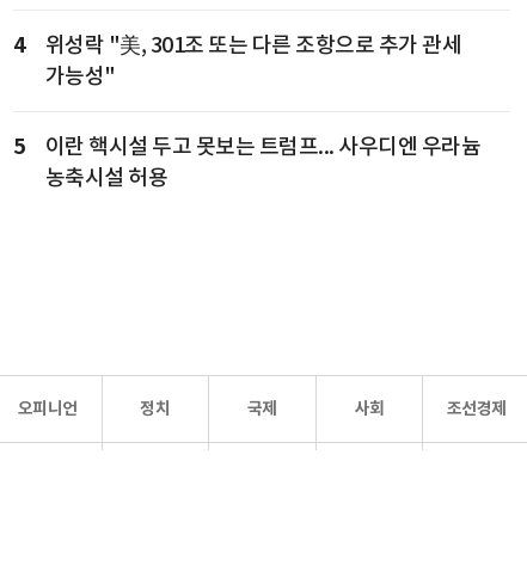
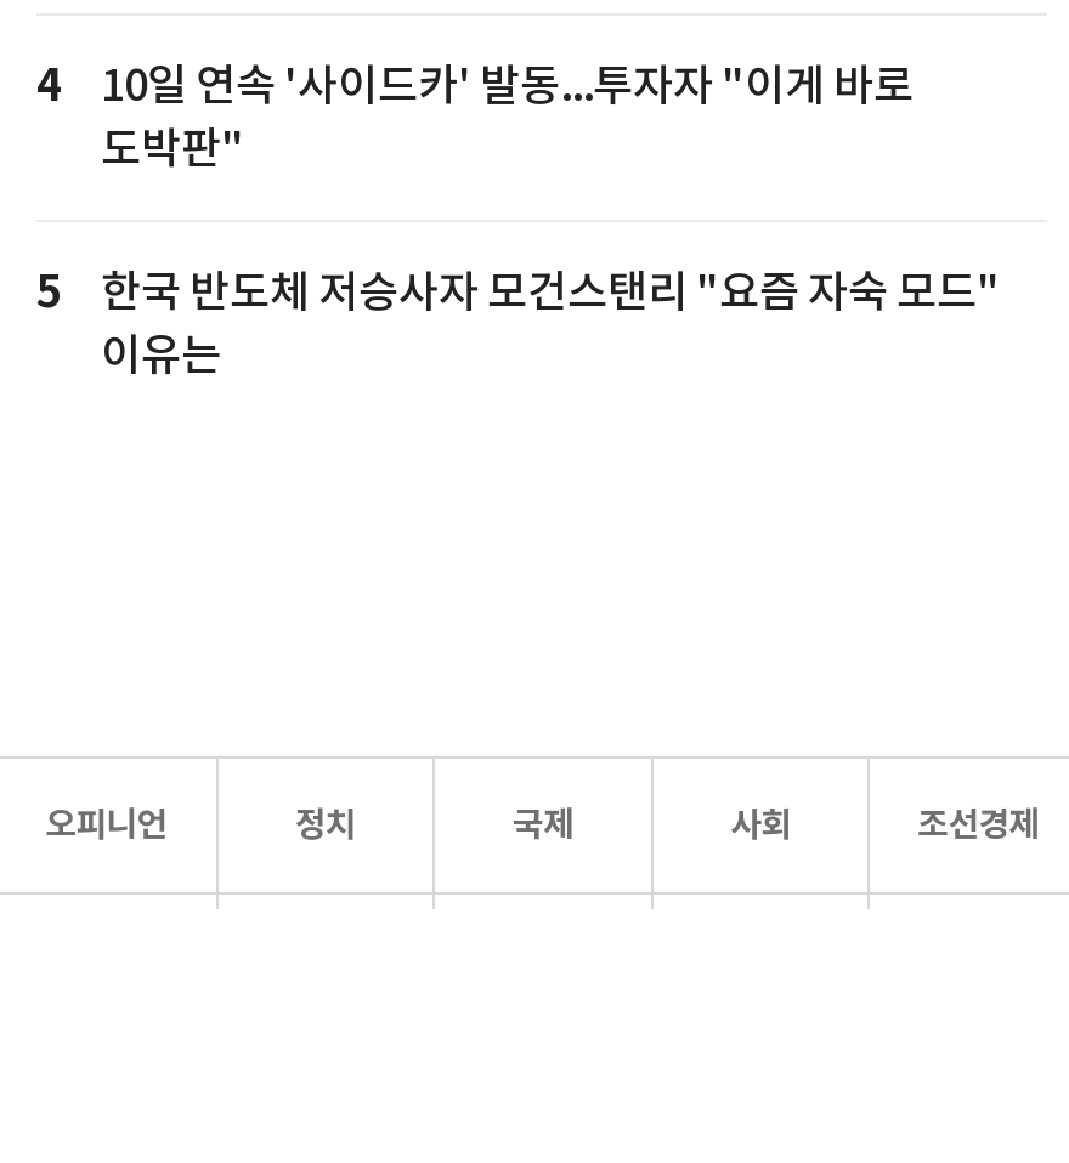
- 위성락 "美, 301조 또는 다른 조항으로 추가 관세
- 가능성"
+ 10일 연속 '사이드카' 발동...투자자 "이게 바로
+ 도박판"

- 이란 핵시설 두고 못보는 트럼프... 사우디엔 우라늄
- 농축시설 허용
+ 한국 반도체 저승사자 모건스탠리 "요즘 자숙 모드"
+ 이유는
